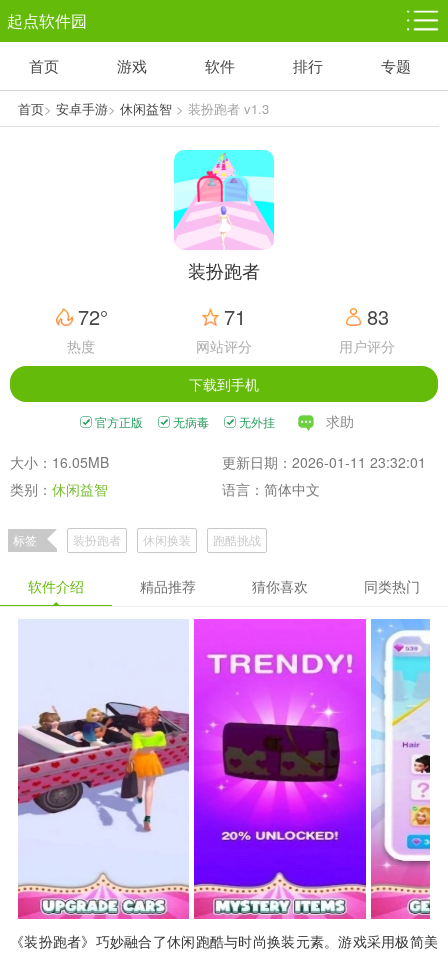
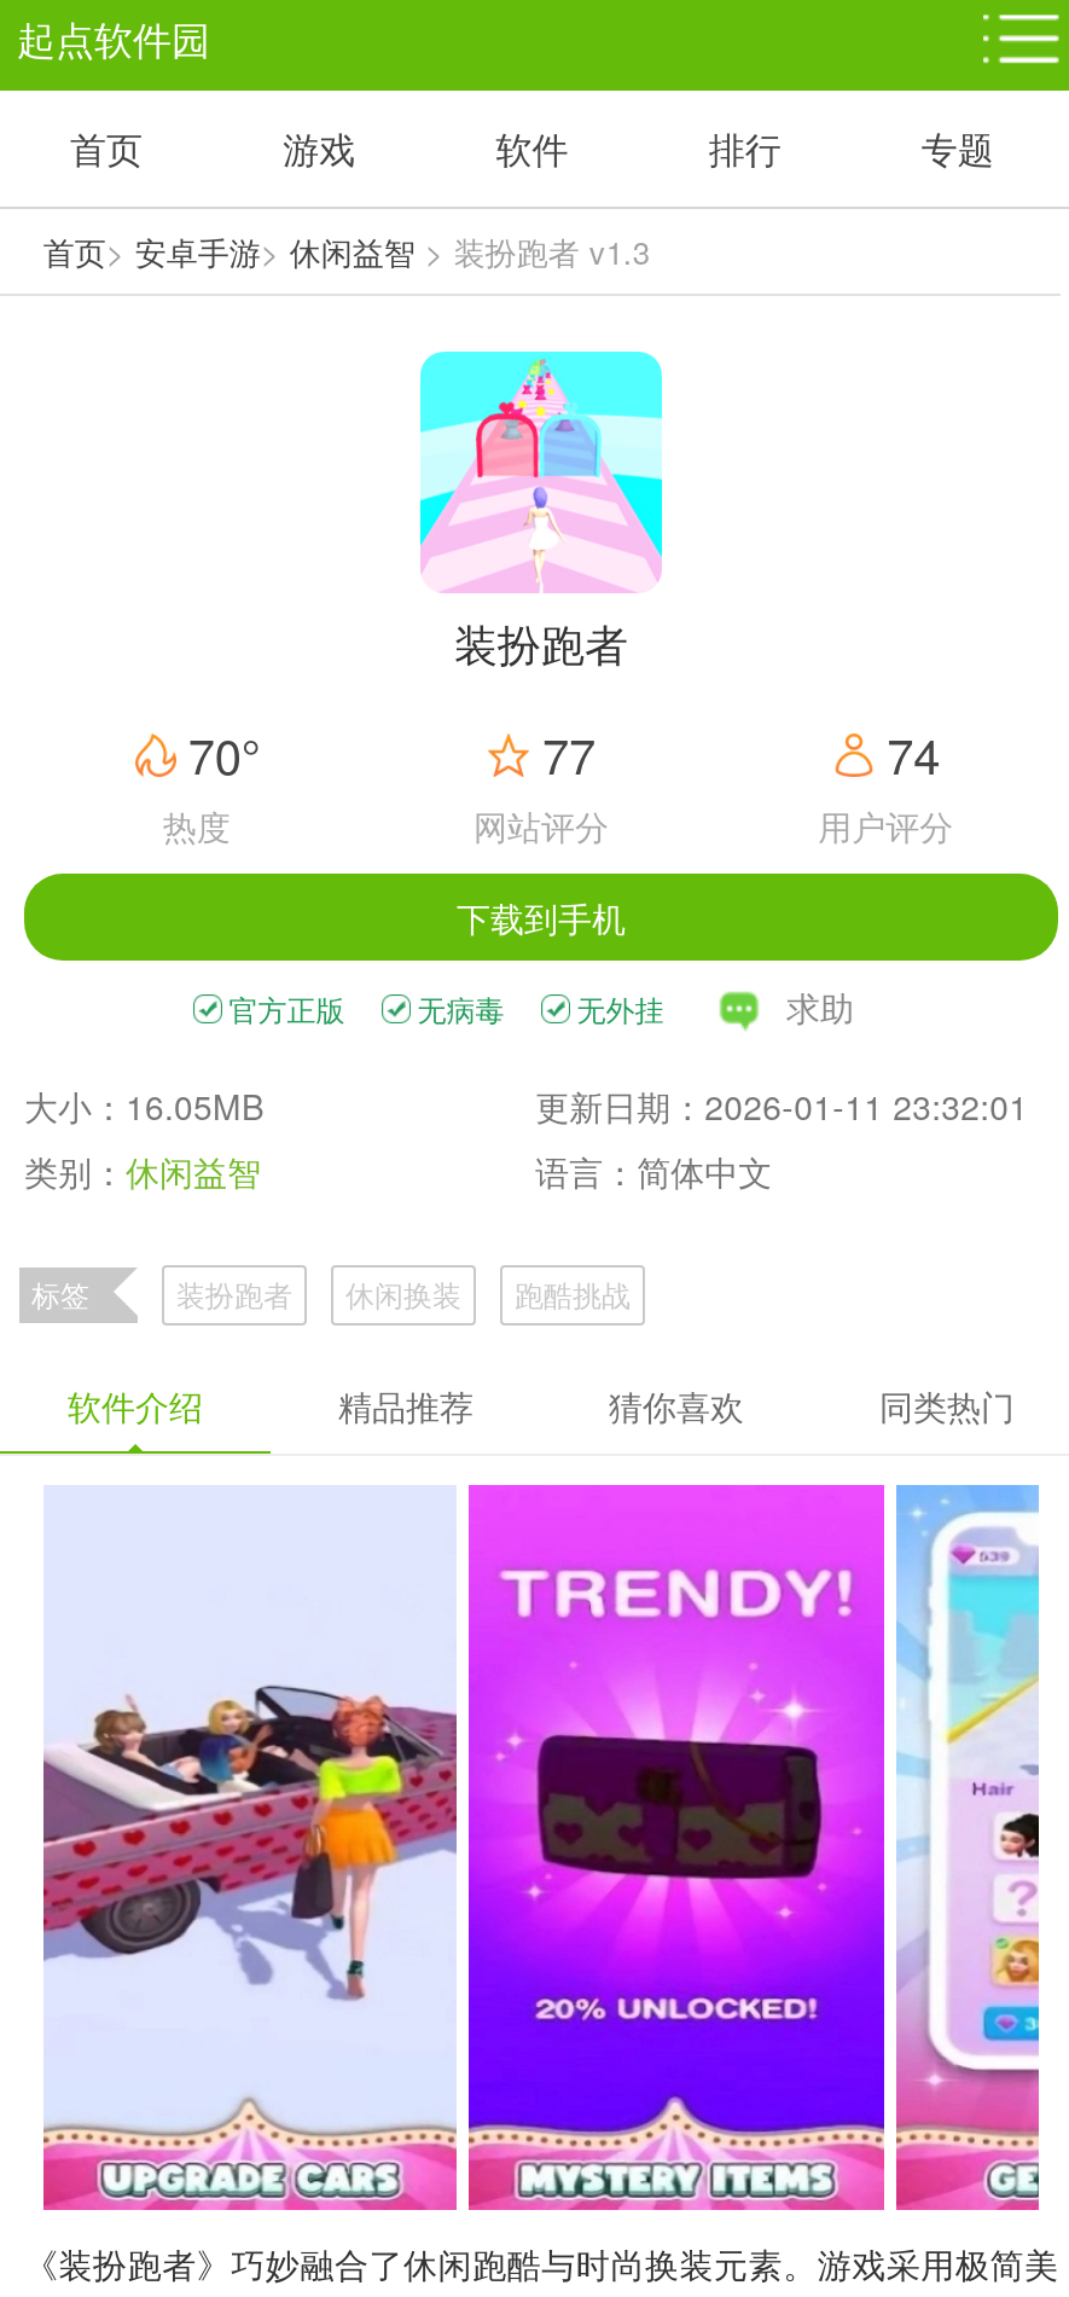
- 72°
+ 70°

- 71
+ 77

- 83
+ 74
